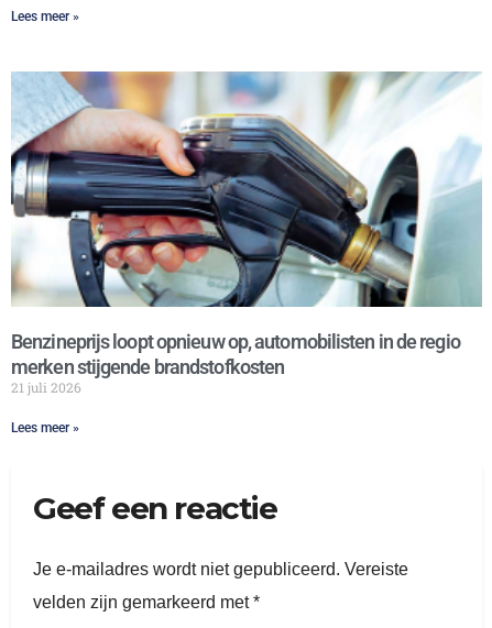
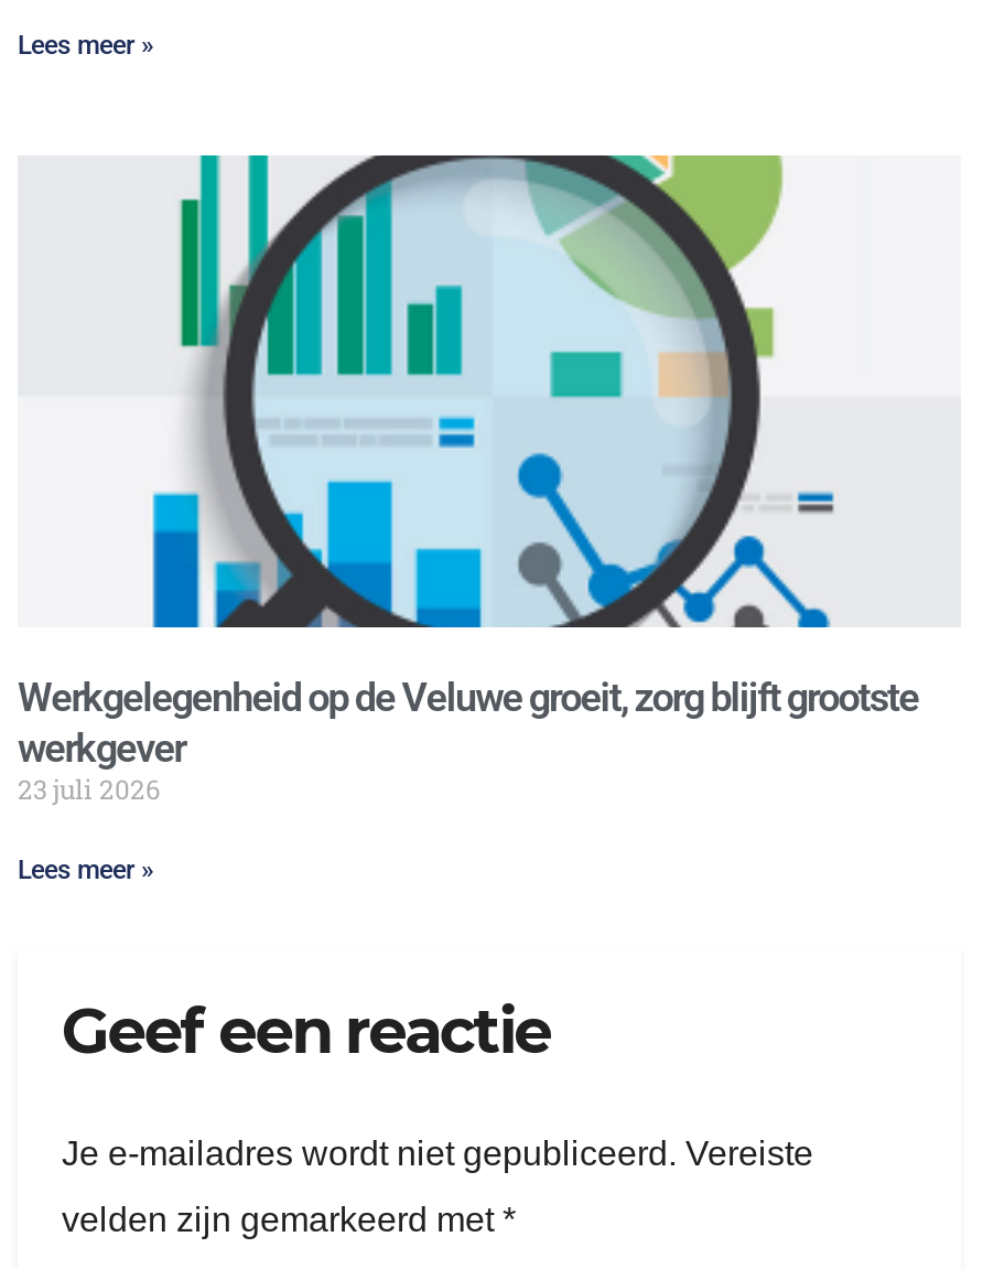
- [image]
- Benzineprijs loopt opnieuw op, automobilisten in de regio
- merken stijgende brandstofkosten
- 21 juli 2026
+ [image]
+ Werkgelegenheid op de Veluwe groeit, zorg blijft grootste
+ werkgever
+ 23 juli 2026
